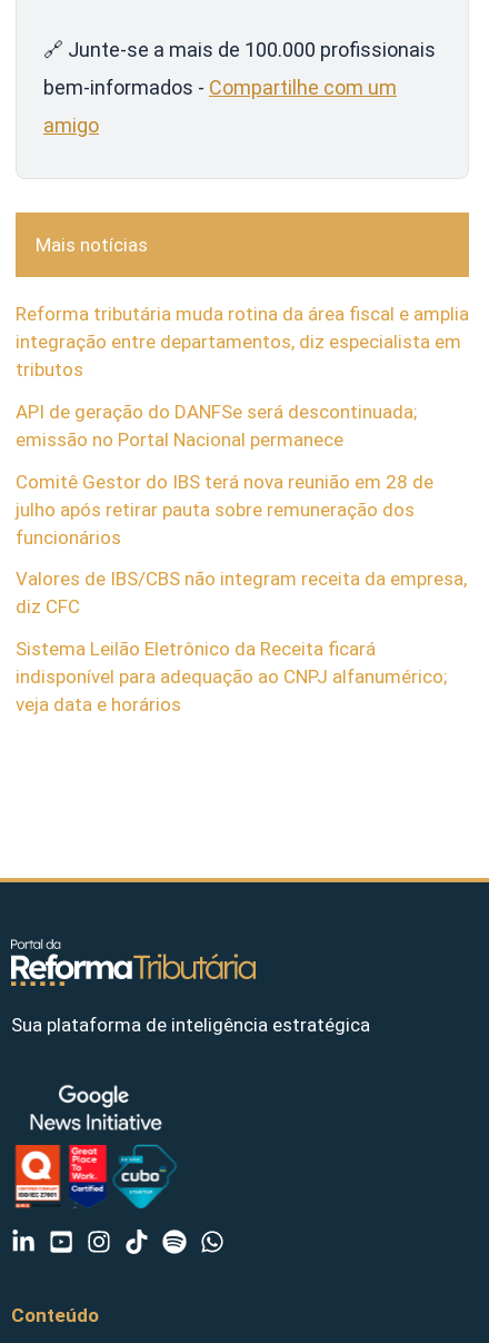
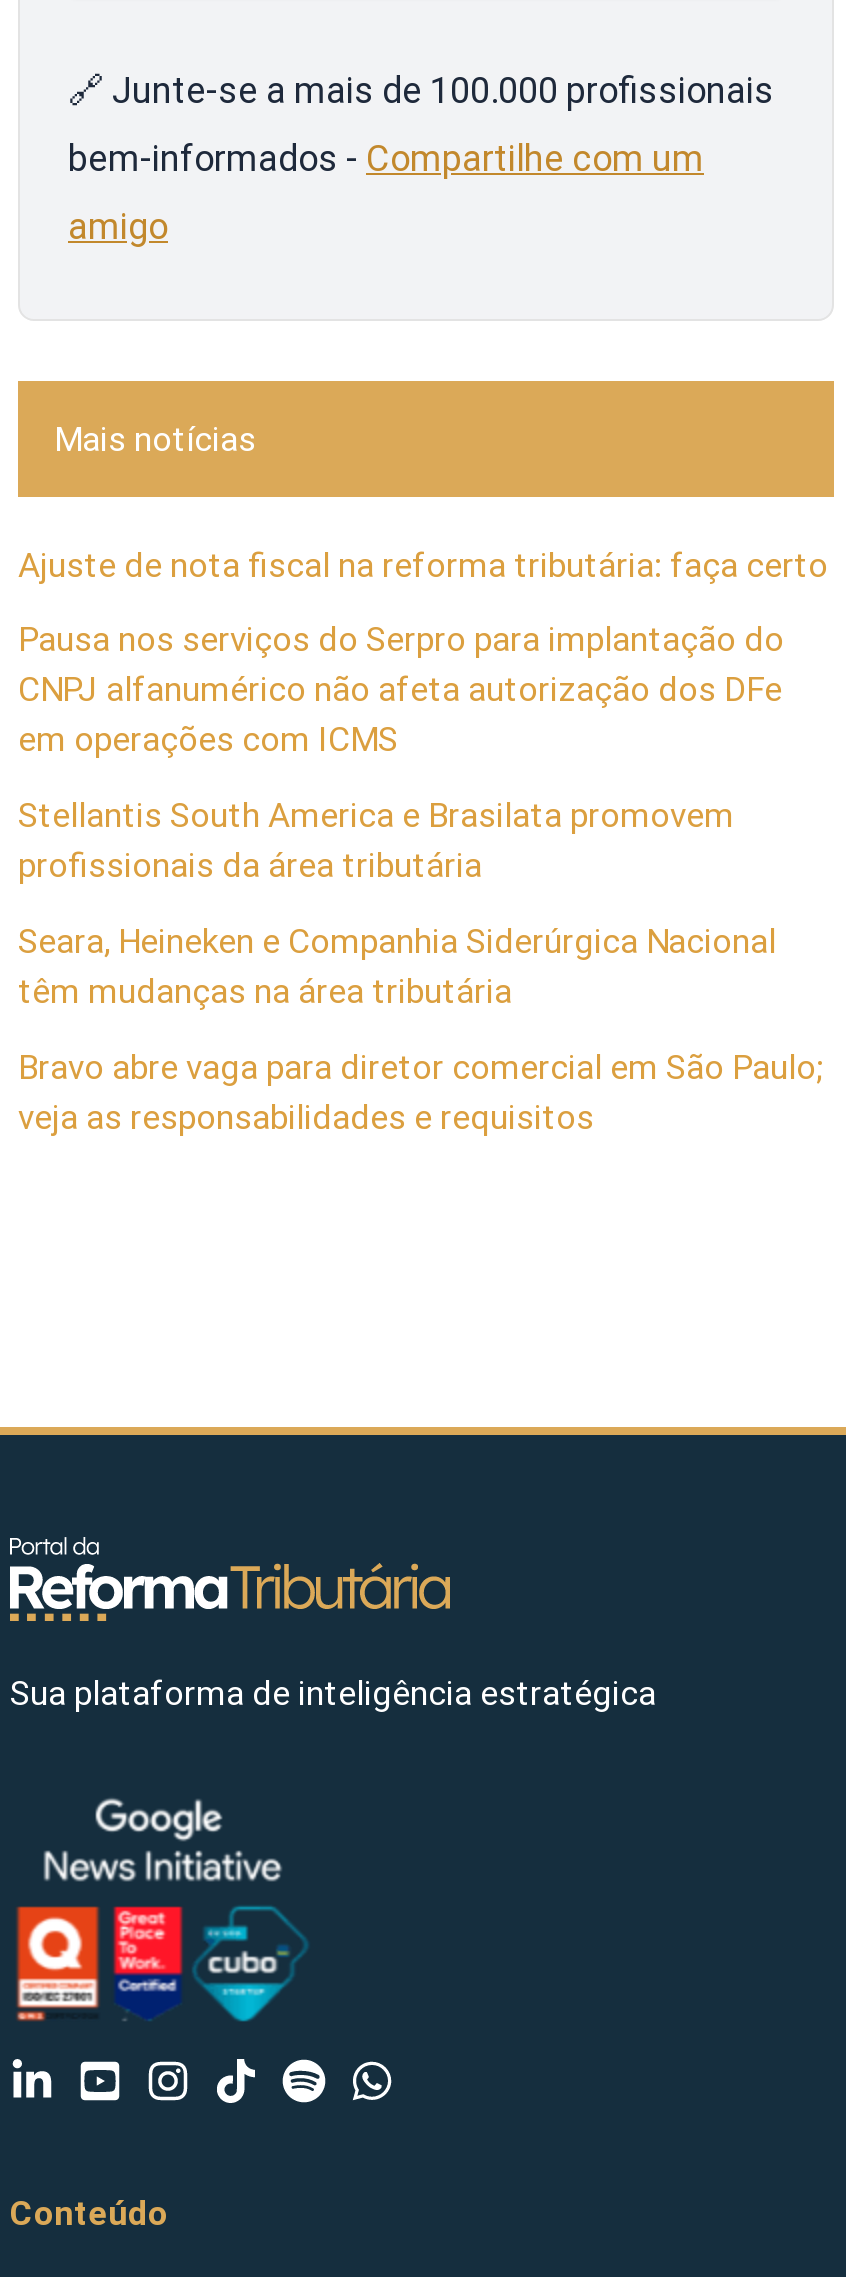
- Reforma tributária muda rotina da área fiscal e amplia
- integração entre departamentos, diz especialista em
- tributos
+ Ajuste de nota fiscal na reforma tributária: faça certo

- API de geração do DANFSe será descontinuada;
- emissão no Portal Nacional permanece
+ Pausa nos serviços do Serpro para implantação do
+ CNPJ alfanumérico não afeta autorização dos DFe
+ em operações com ICMS

- Comitê Gestor do IBS terá nova reunião em 28 de
- julho após retirar pauta sobre remuneração dos
- funcionários
+ Stellantis South America e Brasilata promovem
+ profissionais da área tributária

- Valores de IBS/CBS não integram receita da empresa,
- diz CFC
+ Seara, Heineken e Companhia Siderúrgica Nacional
+ têm mudanças na área tributária

- Sistema Leilão Eletrônico da Receita ficará
- indisponível para adequação ao CNPJ alfanumérico;
- veja data e horários
+ Bravo abre vaga para diretor comercial em São Paulo;
+ veja as responsabilidades e requisitos
